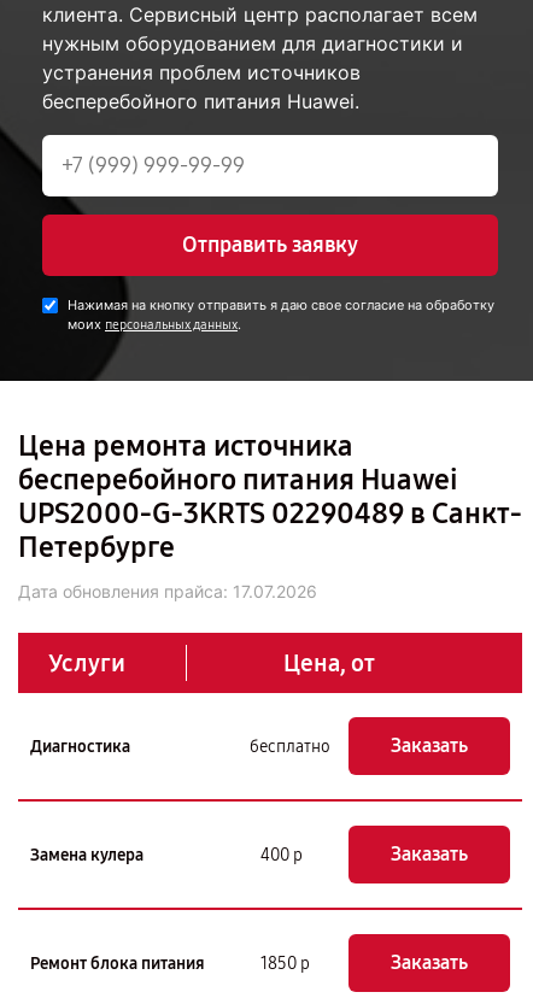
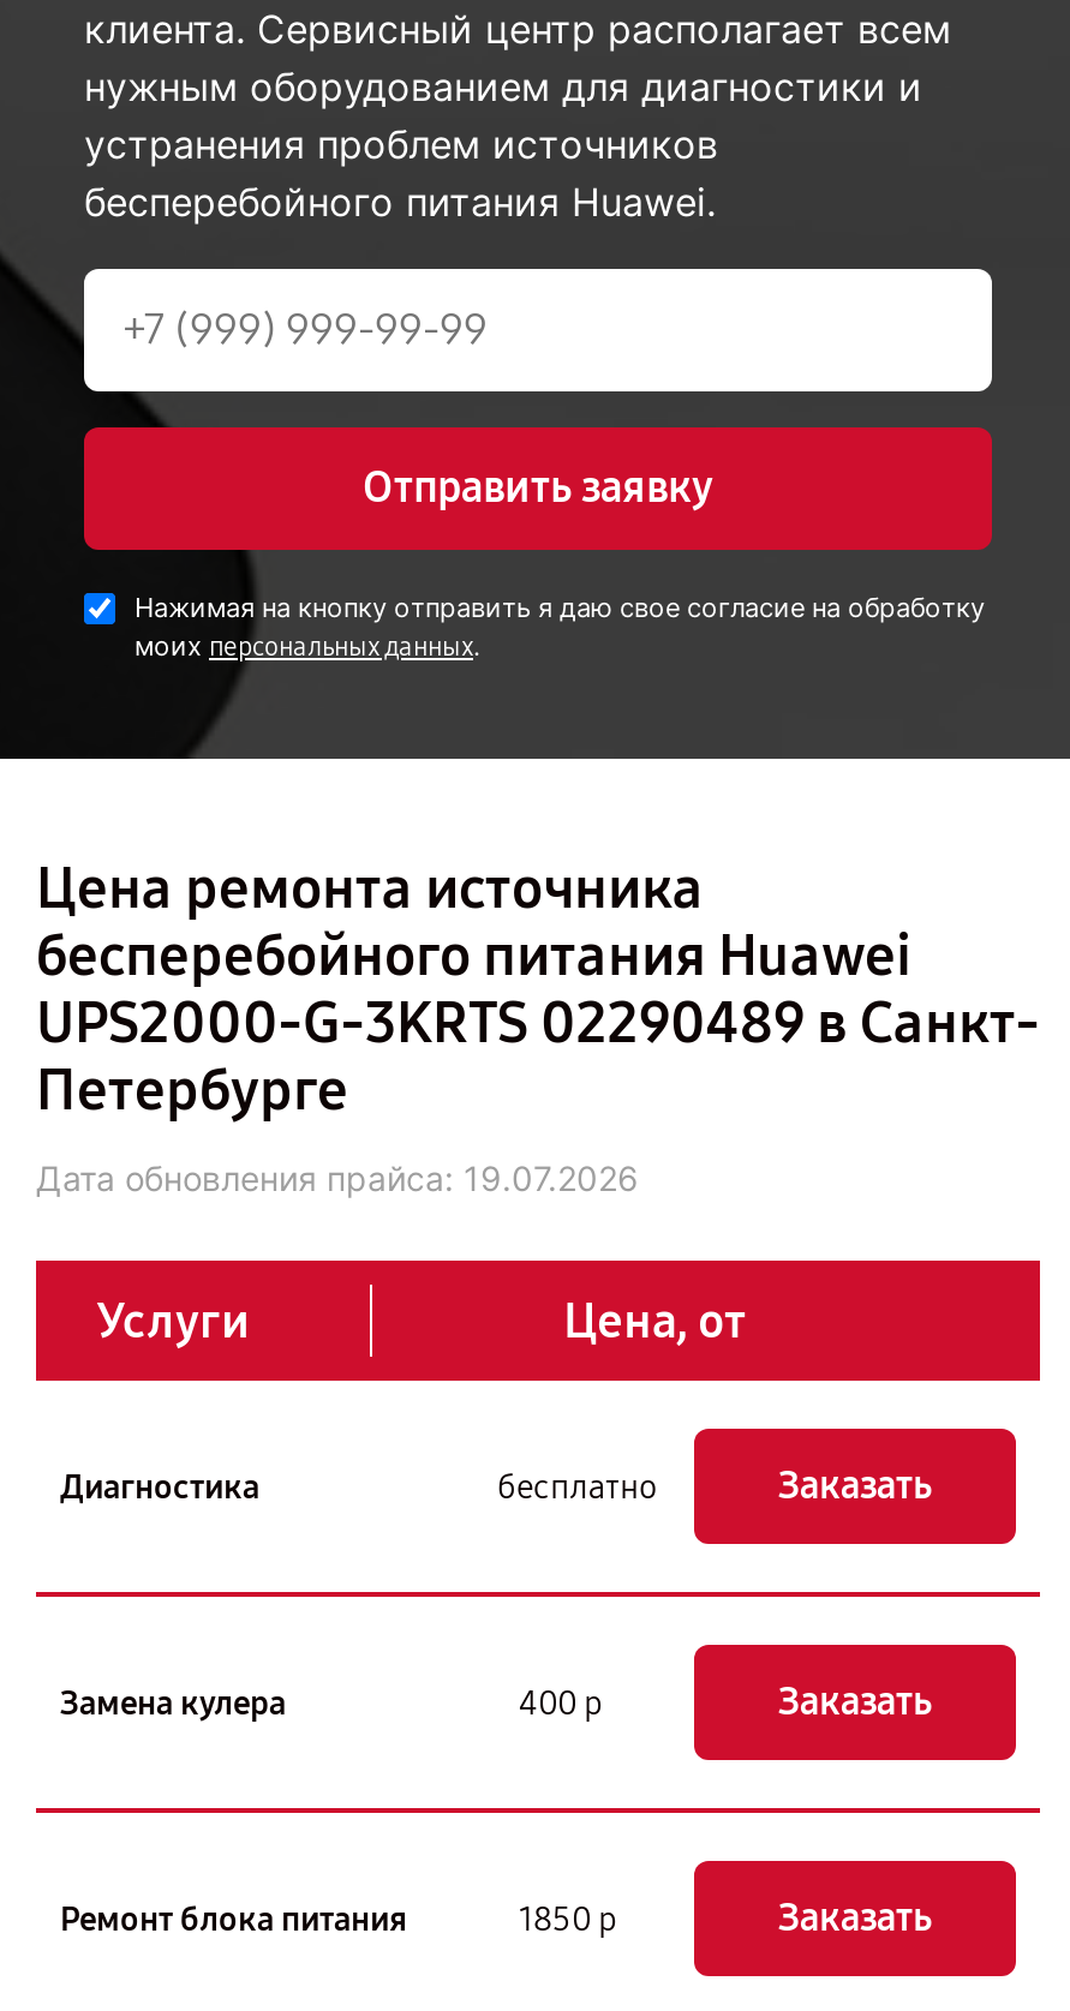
- Дата обновления прайса: 17.07.2026
+ Дата обновления прайса: 19.07.2026
